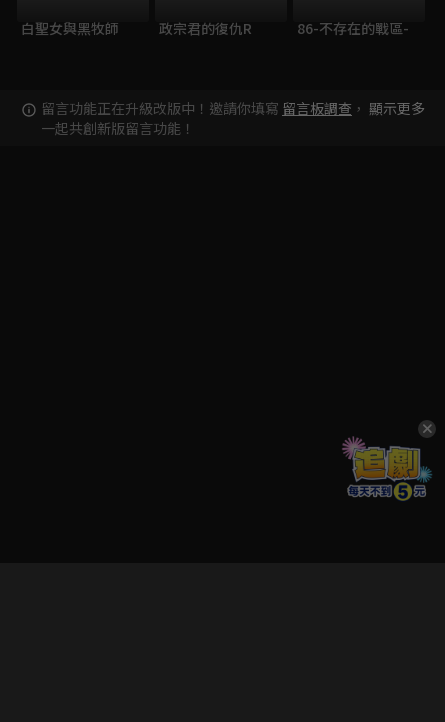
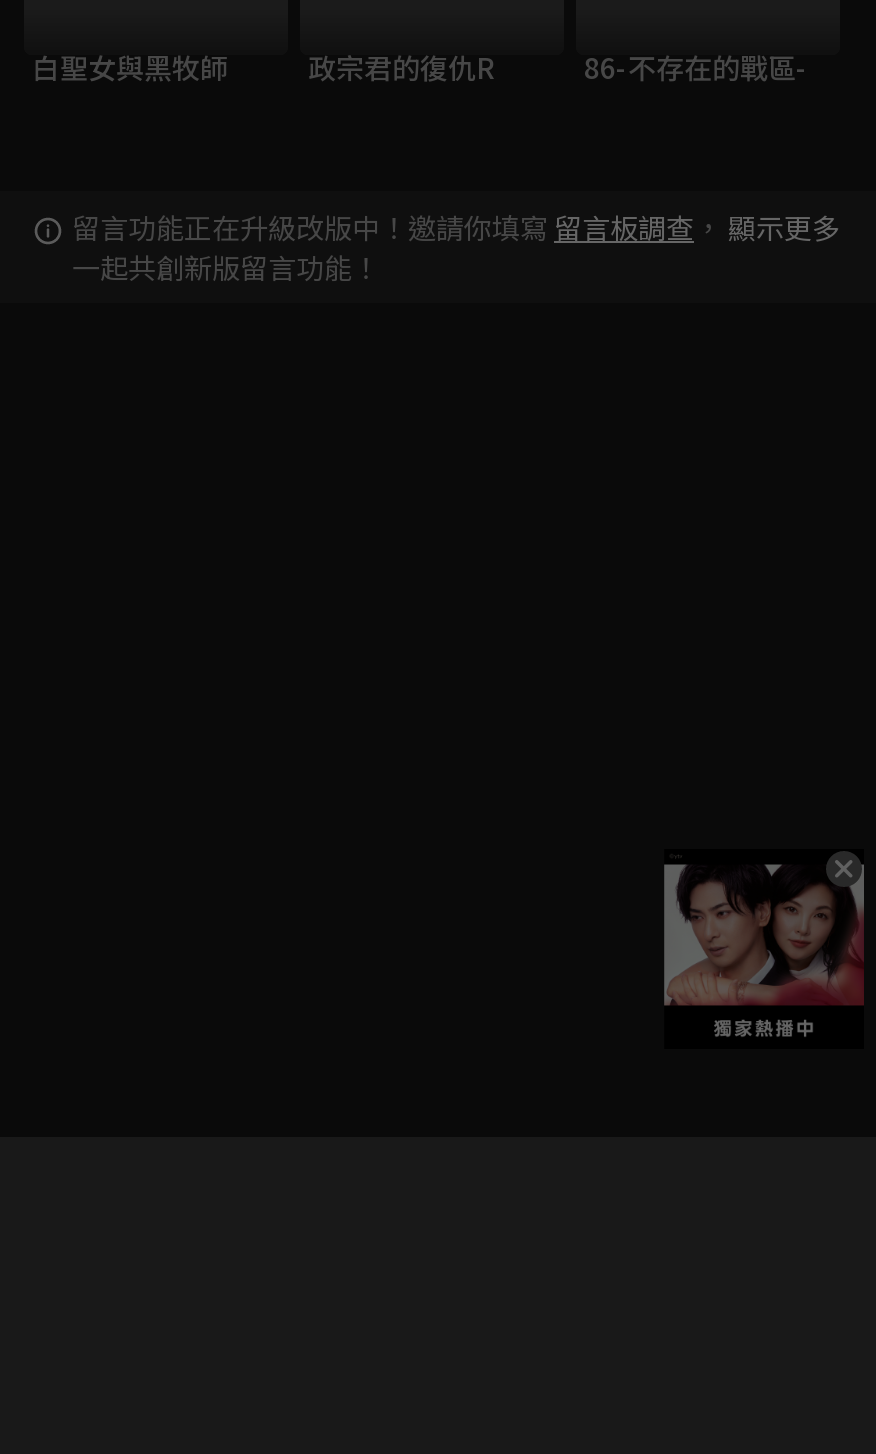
- [image]
+ [image]
